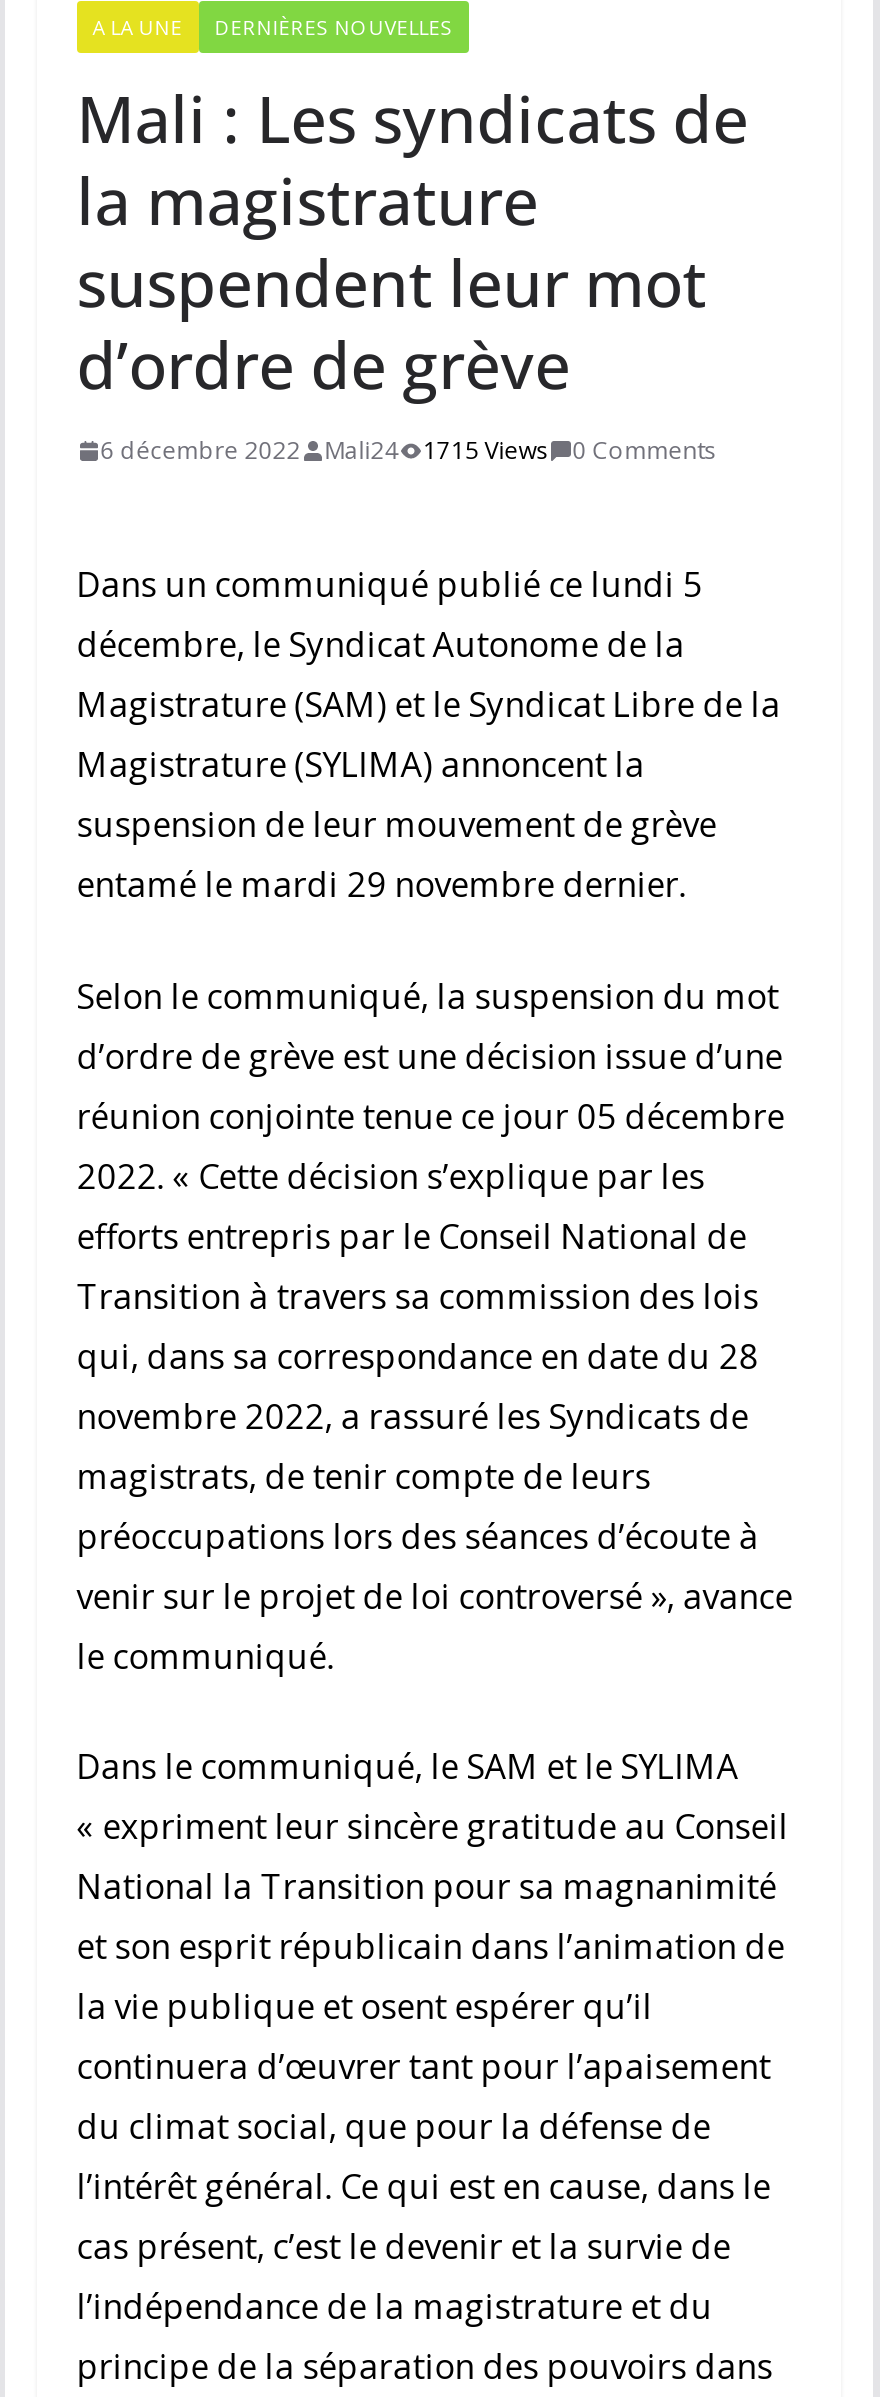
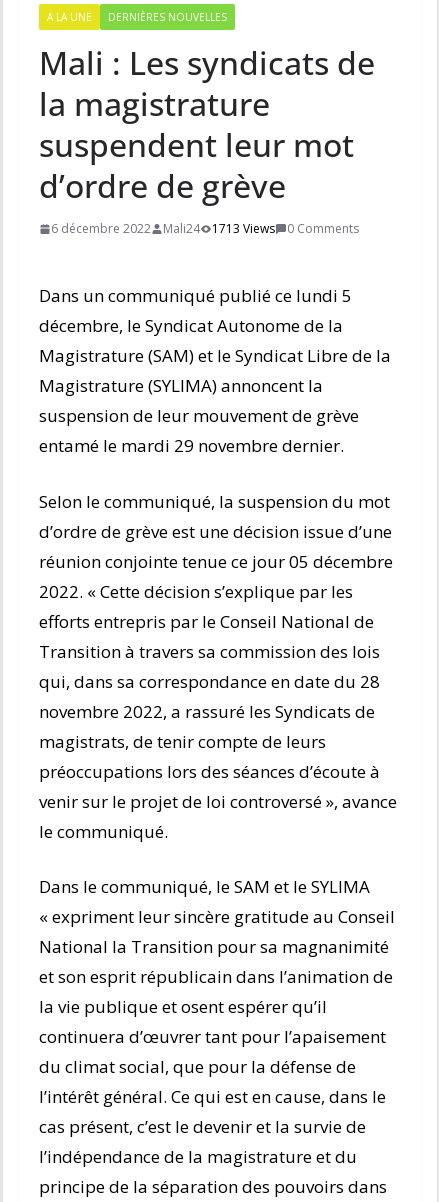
- 6 décembre 2022 Mali24 1715 Views 0 Comments
+ 6 décembre 2022 Mali24 1713 Views 0 Comments
